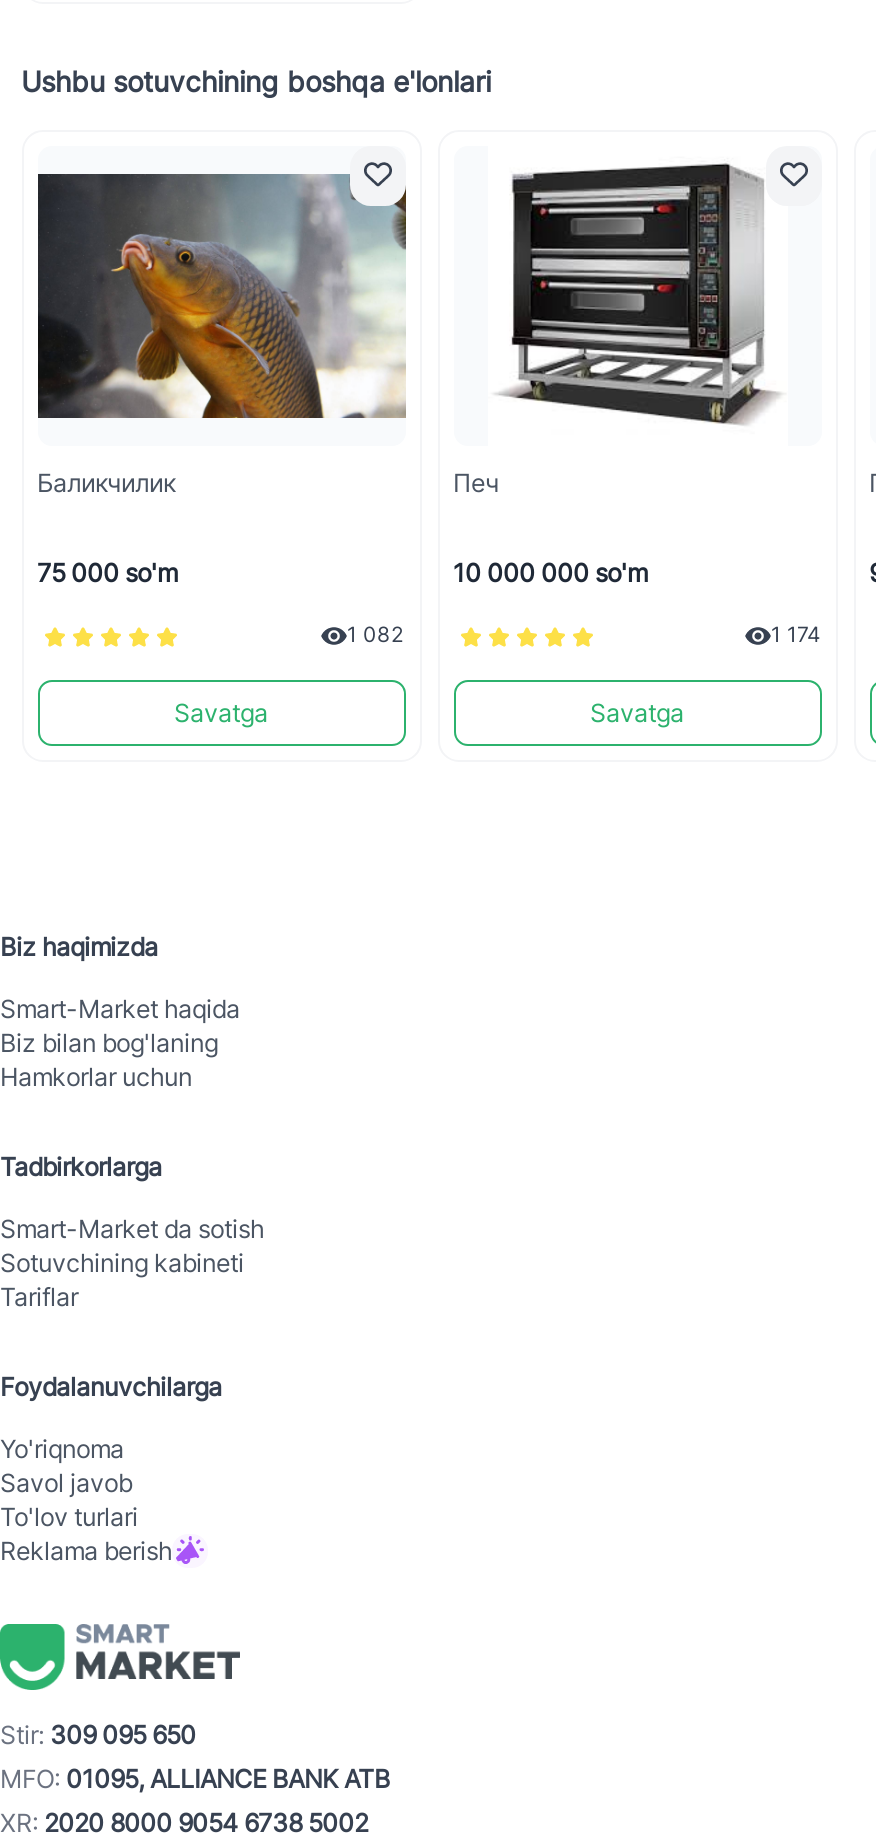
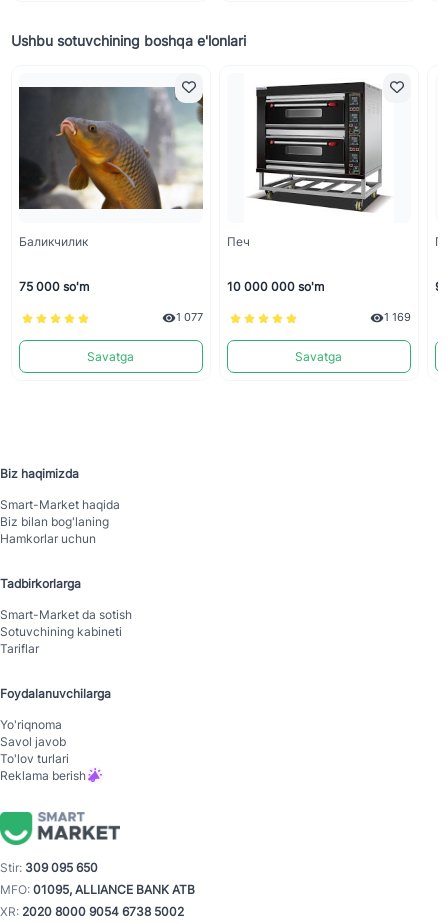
- 1 082
+ 1 077

- 1 174
+ 1 169
